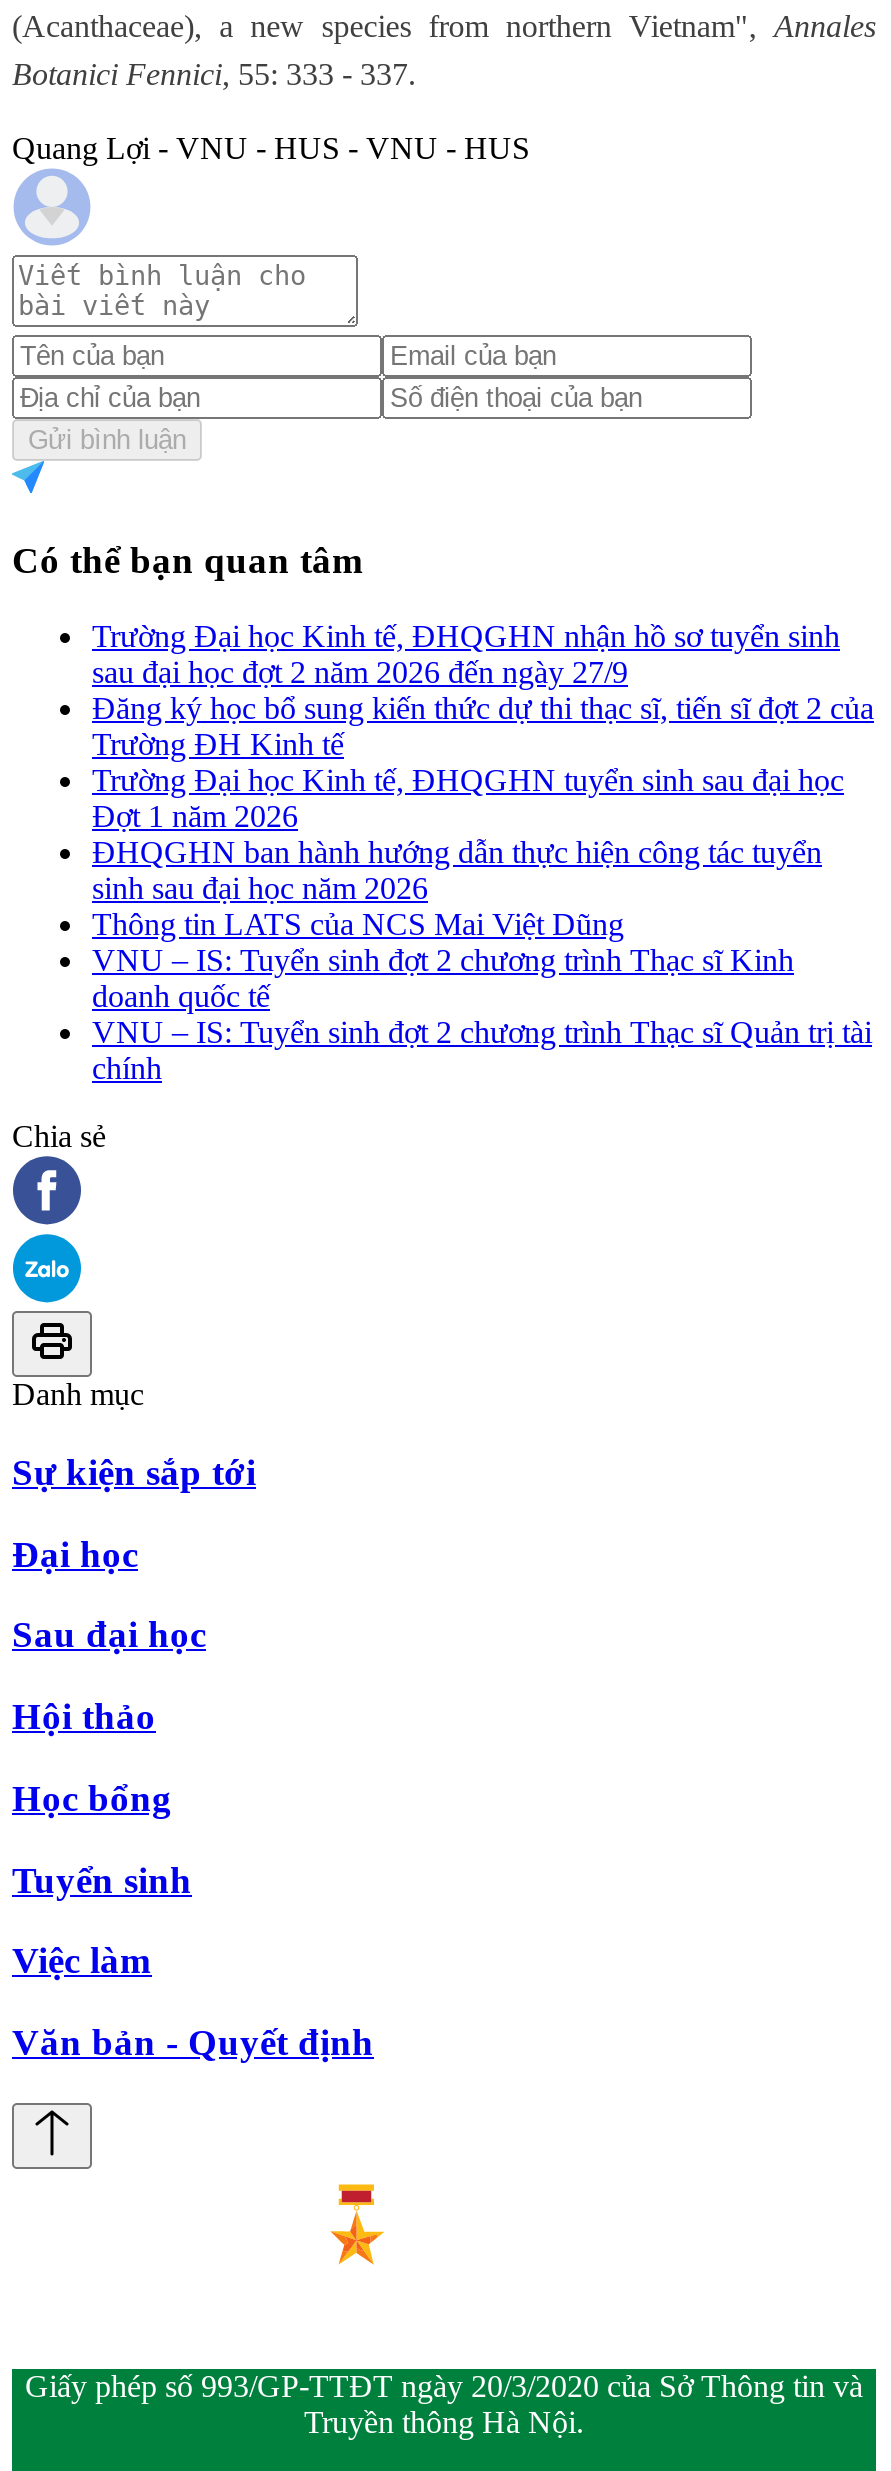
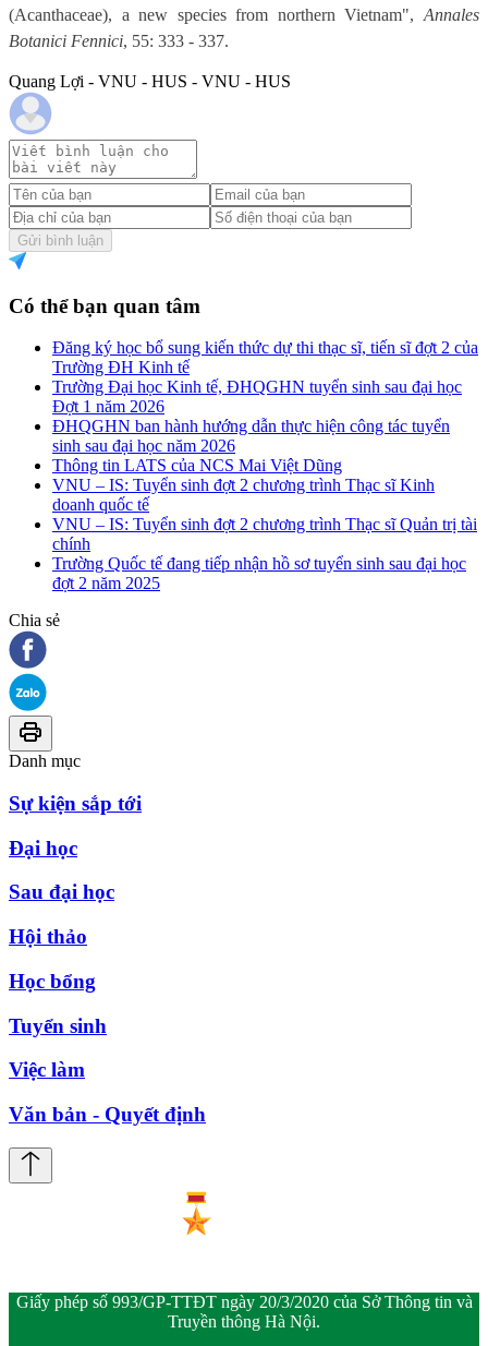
- Trường Đại học Kinh tế, ĐHQGHN nhận hồ sơ tuyển sinh
- sau đại học đợt 2 năm 2026 đến ngày 27/9

moved up: Đăng ký học bổ sung kiến thức dự thi thạc sĩ, tiến sĩ đợt 2 của | Trường ĐH Kinh tế | Trường Đại học Kinh tế, ĐHQGHN tuyển sinh sau đại học | ... | VNU – IS: Tuyển sinh đợt 2 chương trình Thạc sĩ Quản trị tài | chính

+ Trường Quốc tế đang tiếp nhận hồ sơ tuyển sinh sau đại học
+ đợt 2 năm 2025
